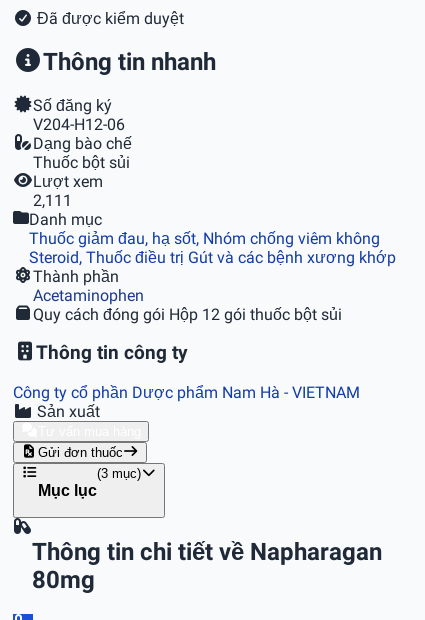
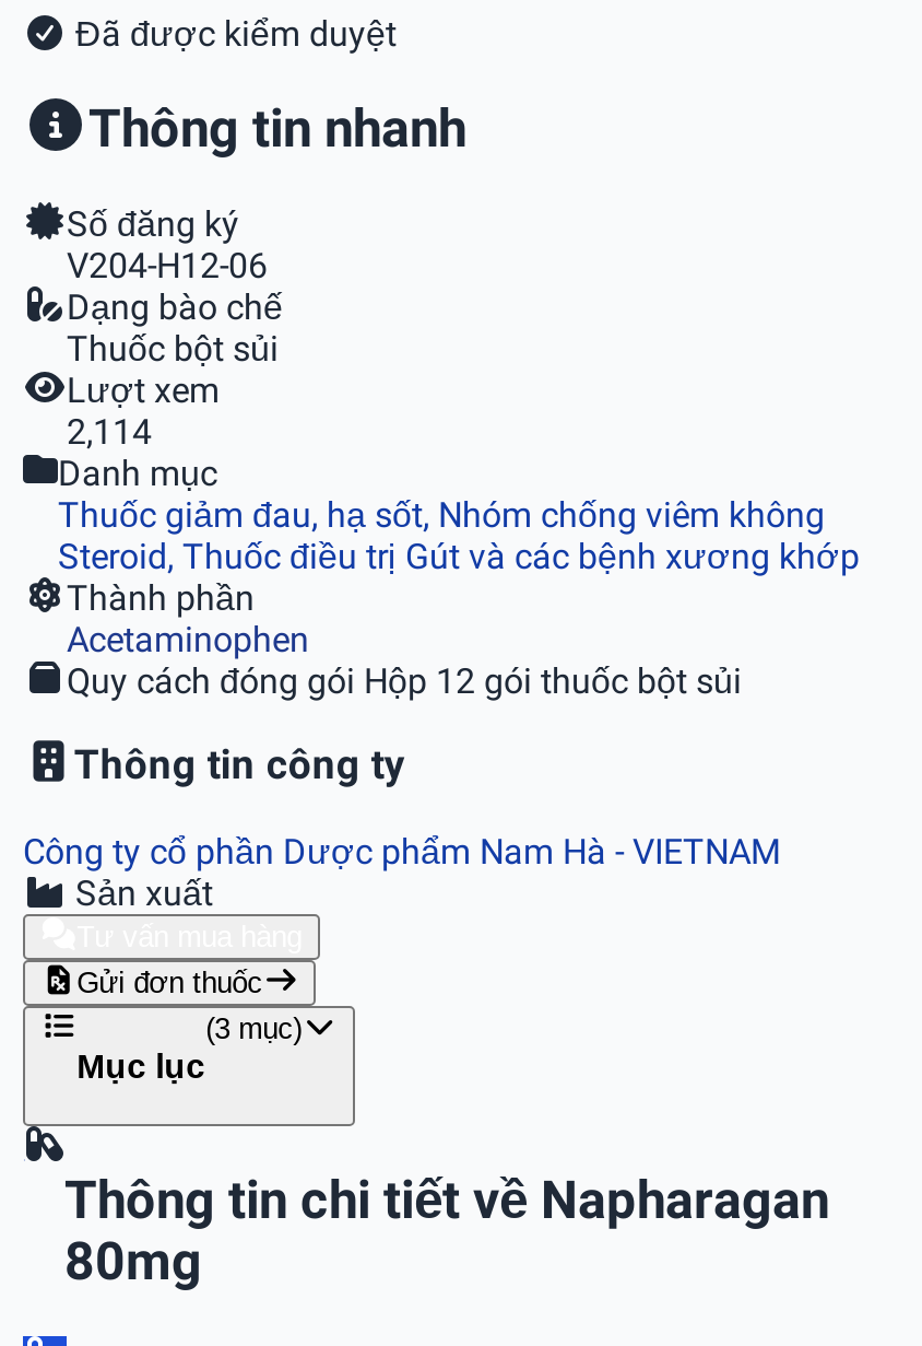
- 2,111
+ 2,114
